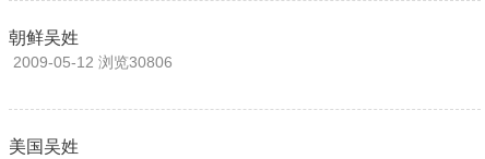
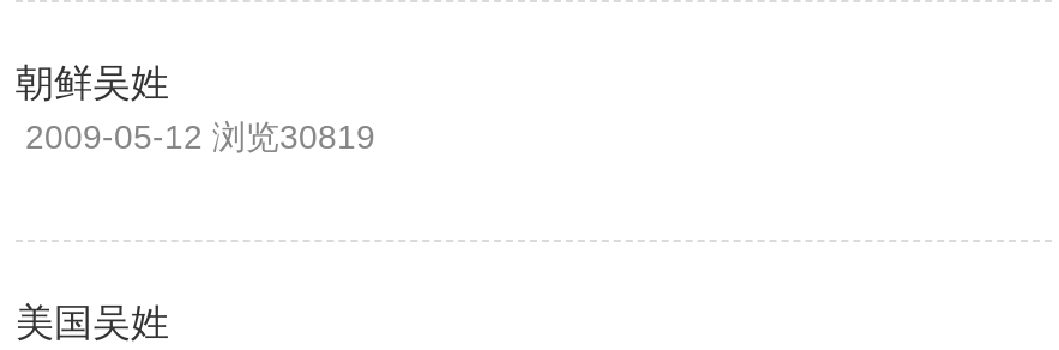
- 2009-05-12 浏览30806
+ 2009-05-12 浏览30819
